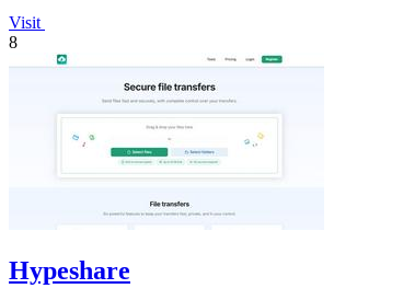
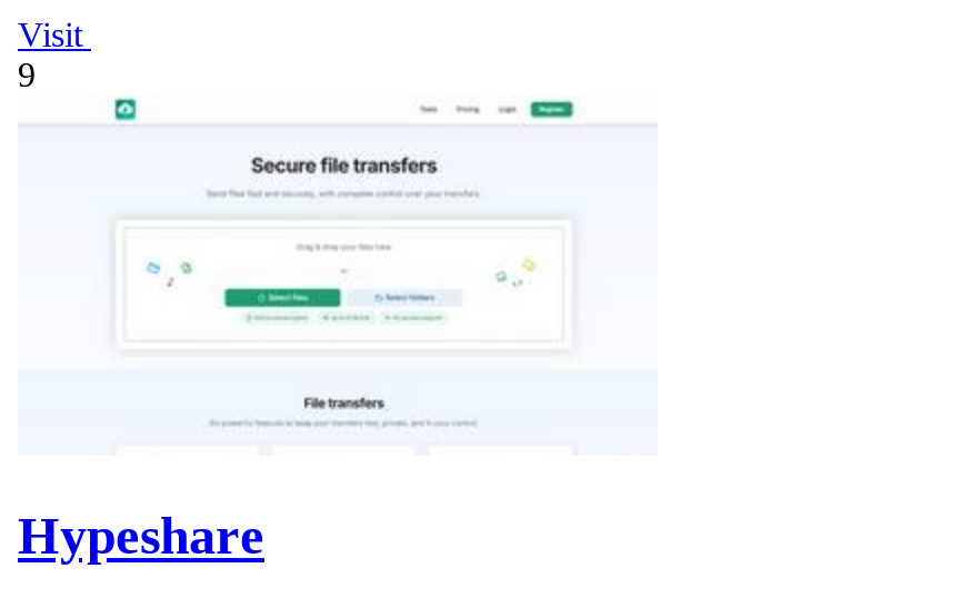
- 8
+ 9
